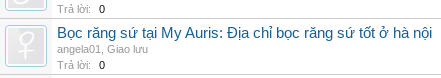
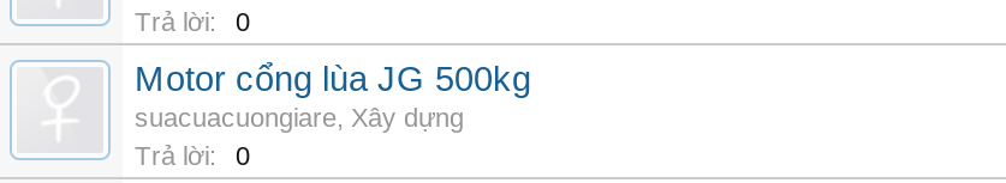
- Bọc răng sứ tại My Auris: Địa chỉ bọc răng sứ tốt ở hà nội
- angela01, Giao lưu
+ Motor cổng lùa JG 500kg
+ suacuacuongiare, Xây dựng
